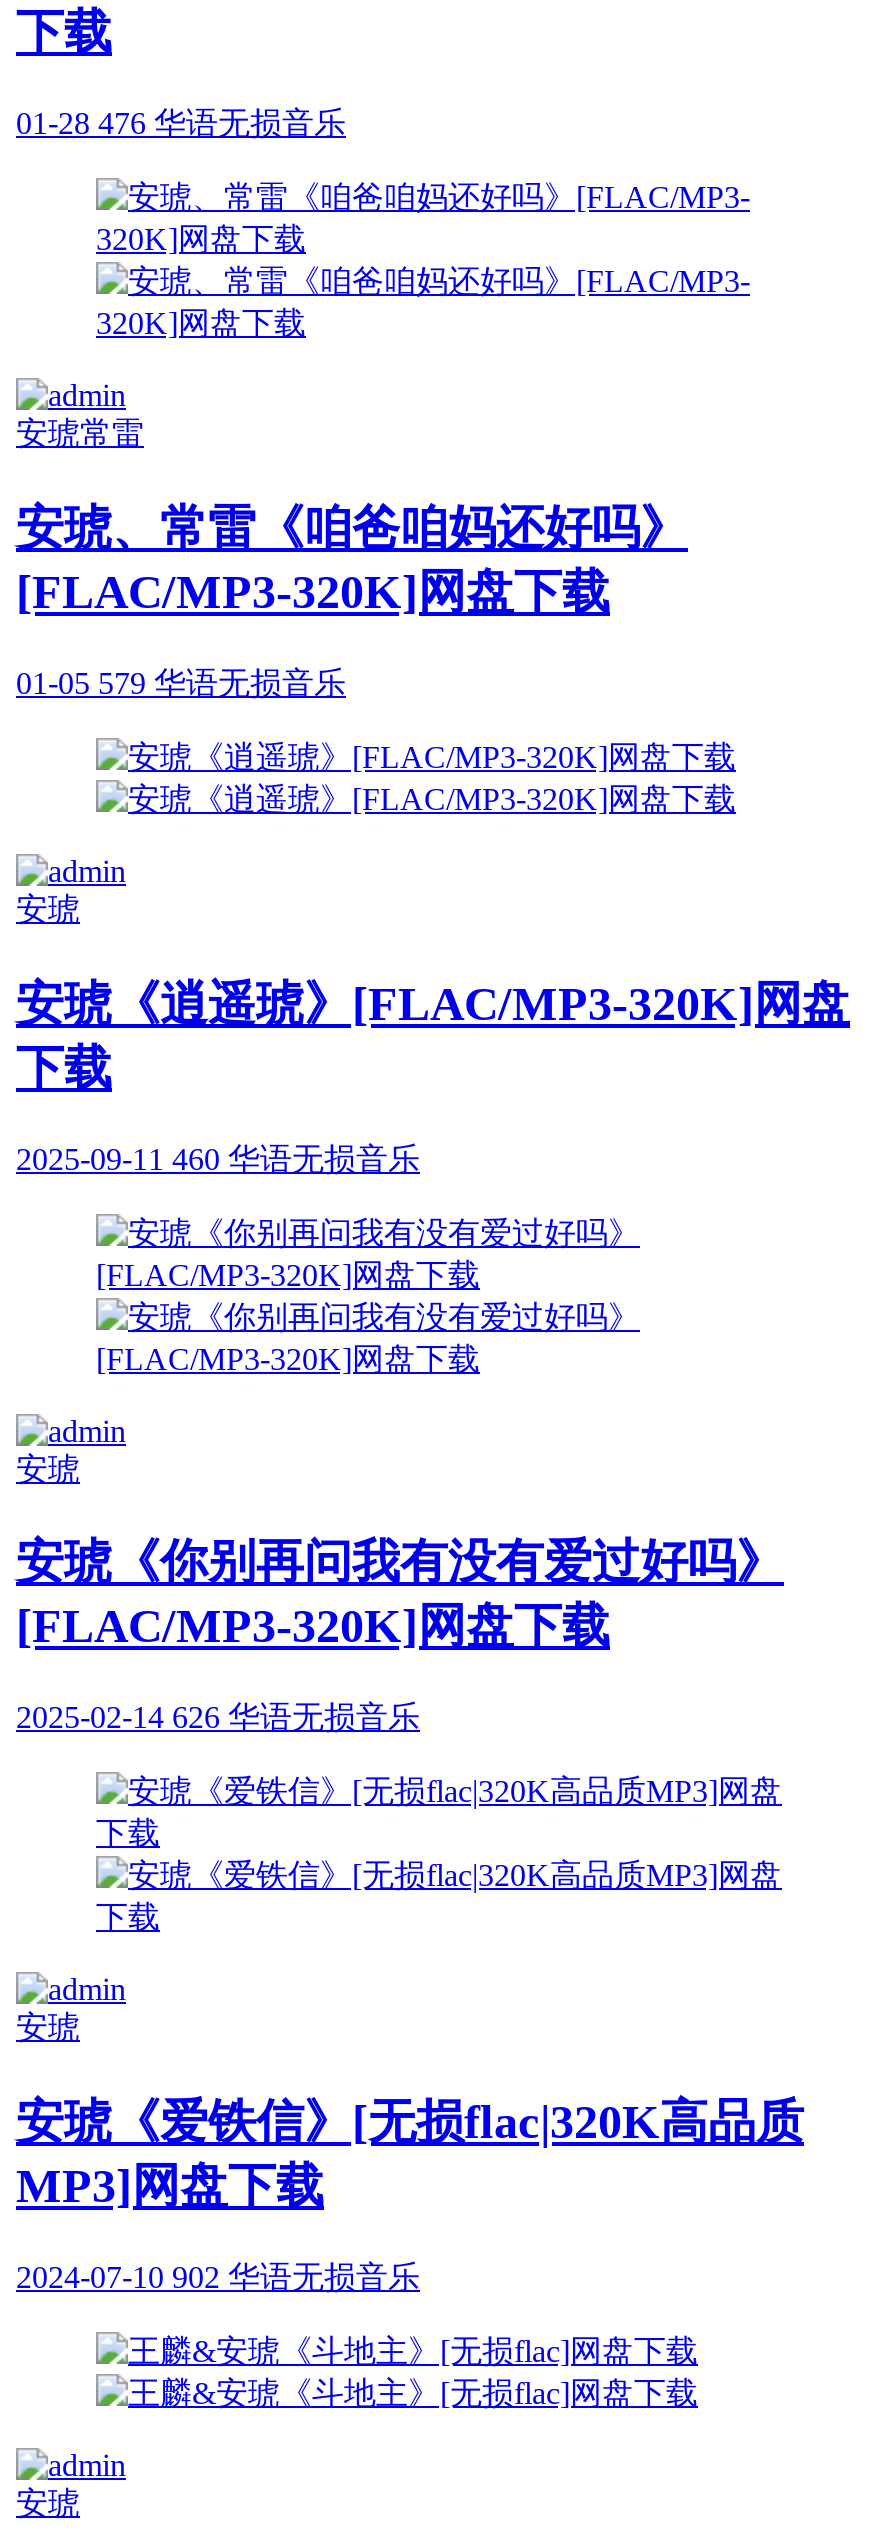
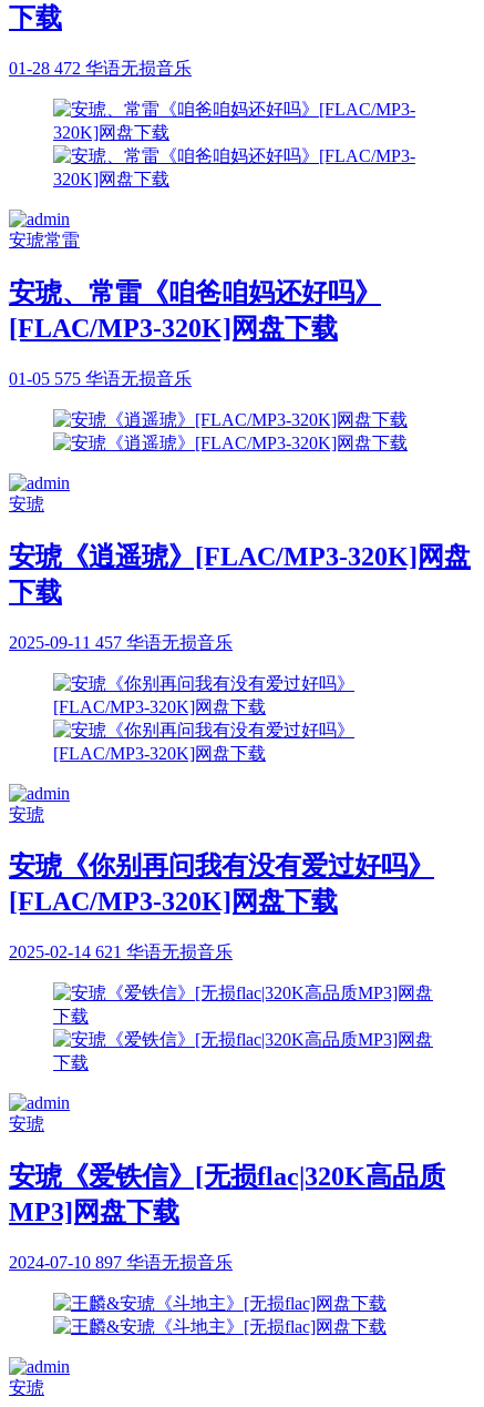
- 01-28 476 华语无损音乐
+ 01-28 472 华语无损音乐

- 01-05 579 华语无损音乐
+ 01-05 575 华语无损音乐

- 2025-09-11 460 华语无损音乐
+ 2025-09-11 457 华语无损音乐

- 2025-02-14 626 华语无损音乐
+ 2025-02-14 621 华语无损音乐

- 2024-07-10 902 华语无损音乐
+ 2024-07-10 897 华语无损音乐
